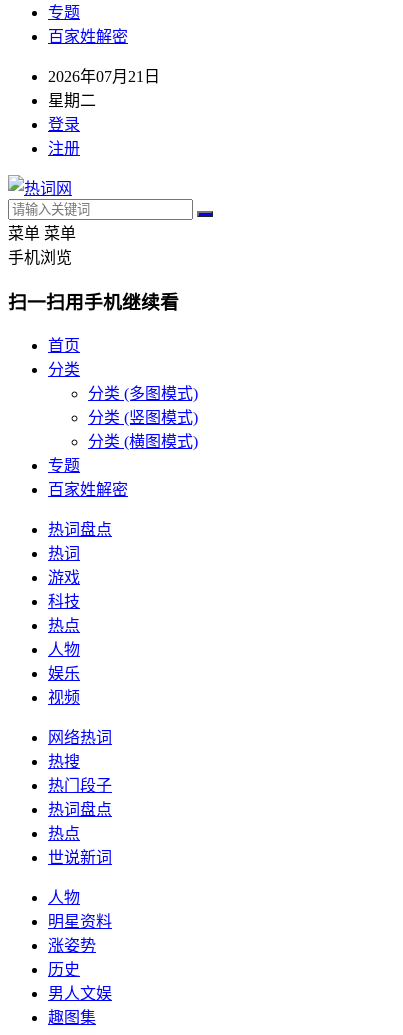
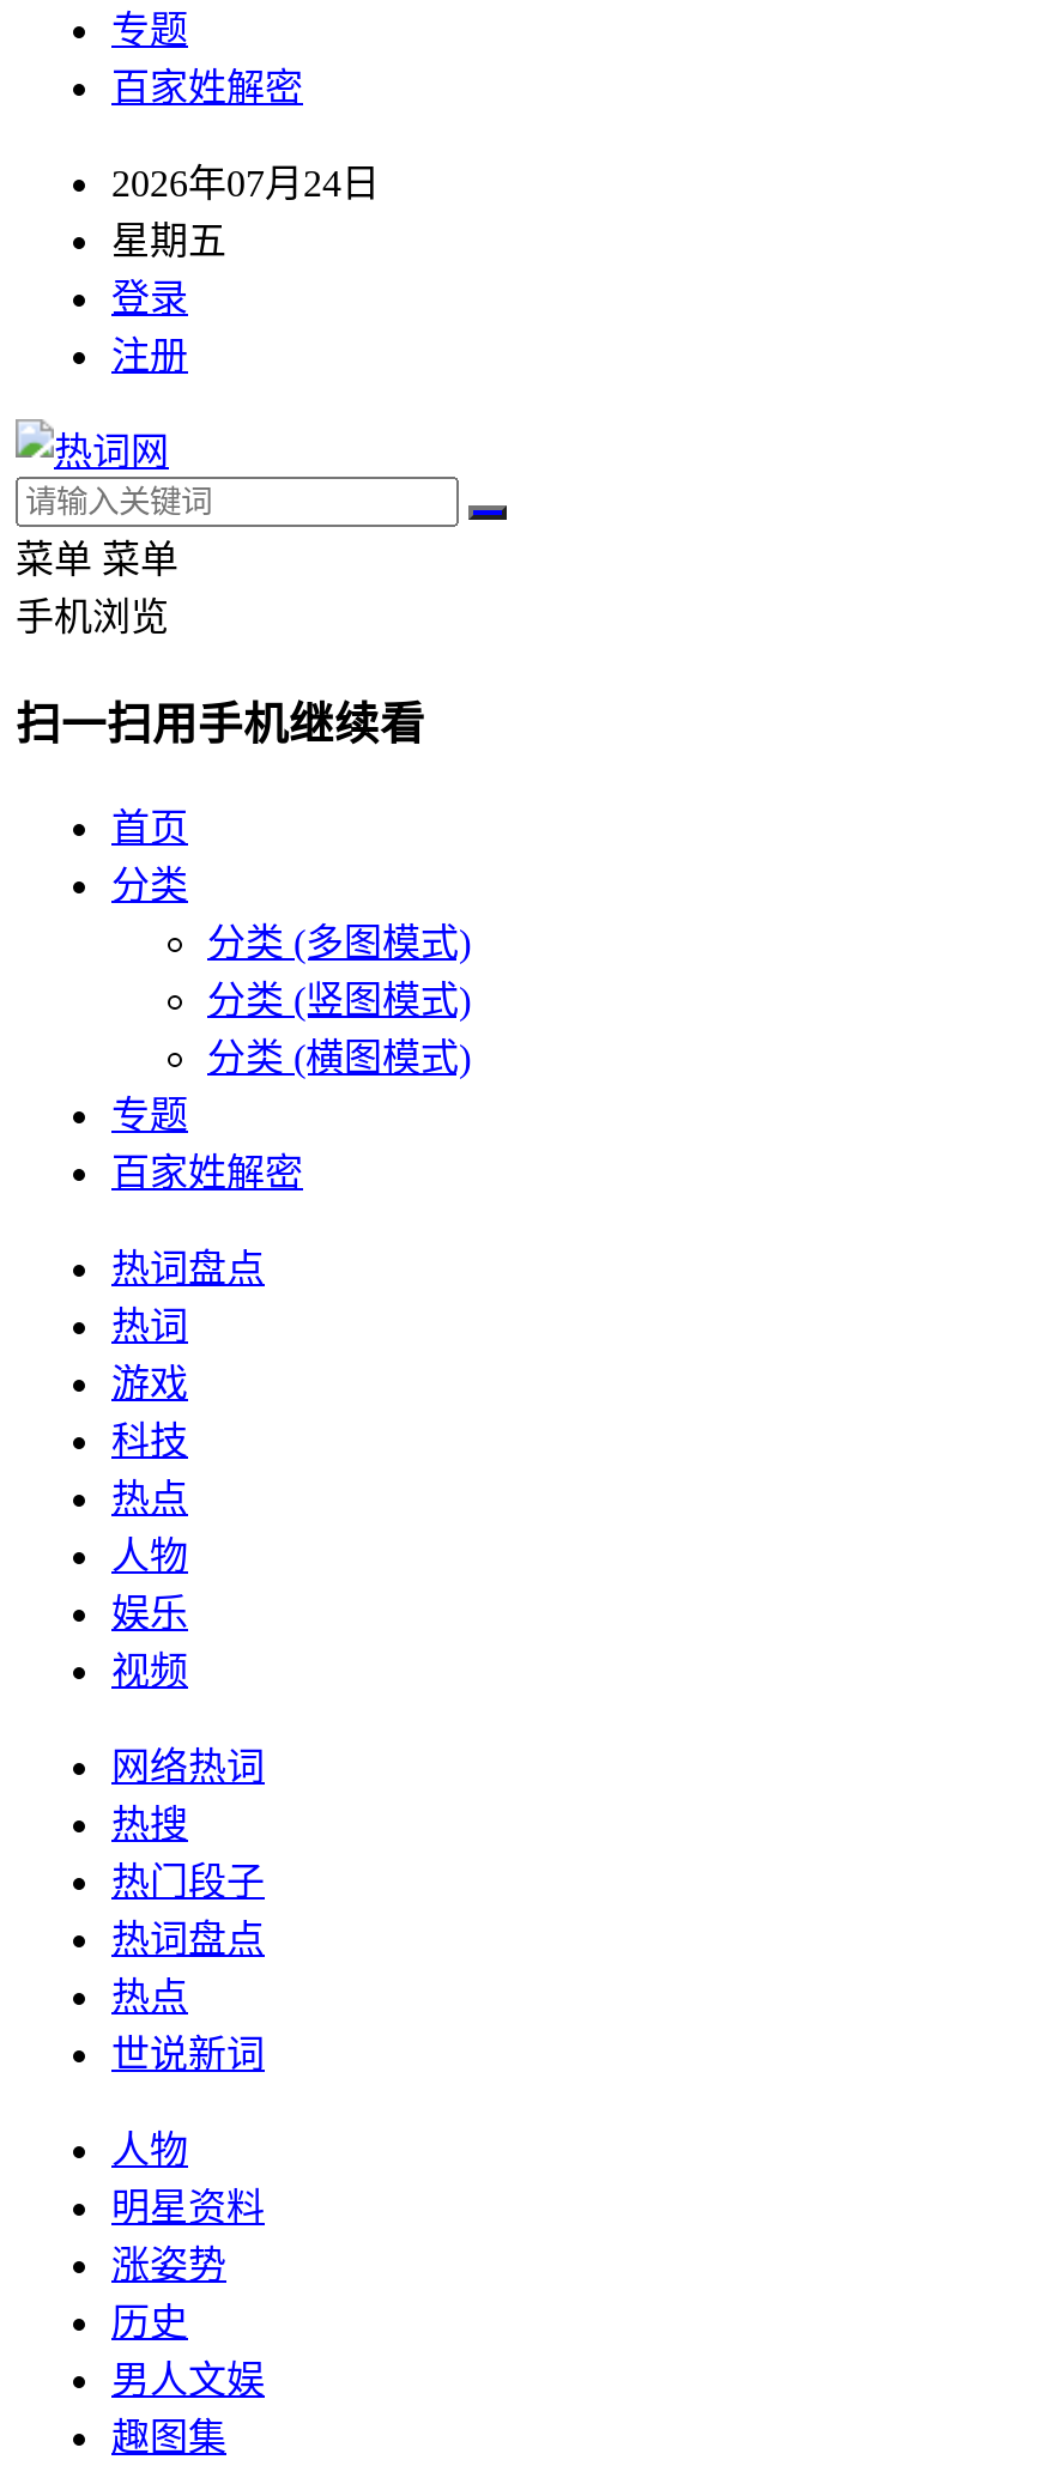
- 2026年07月21日
+ 2026年07月24日

- 星期二
+ 星期五
